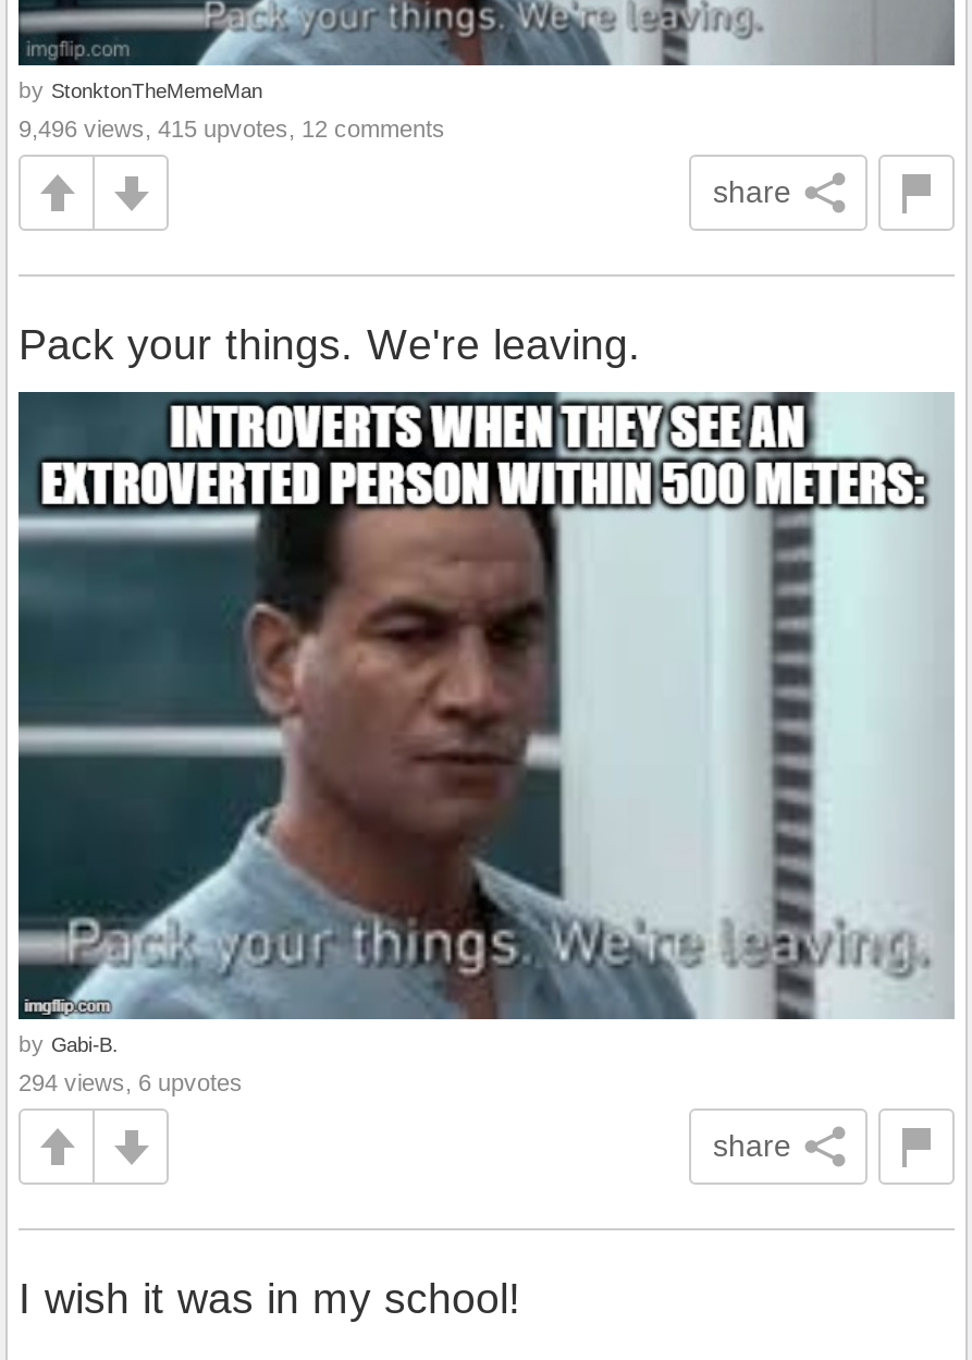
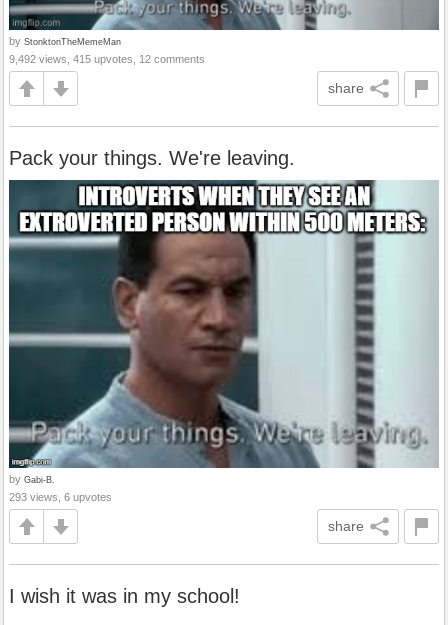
- 9,496 views, 415 upvotes, 12 comments
+ 9,492 views, 415 upvotes, 12 comments

- 294 views, 6 upvotes
+ 293 views, 6 upvotes
